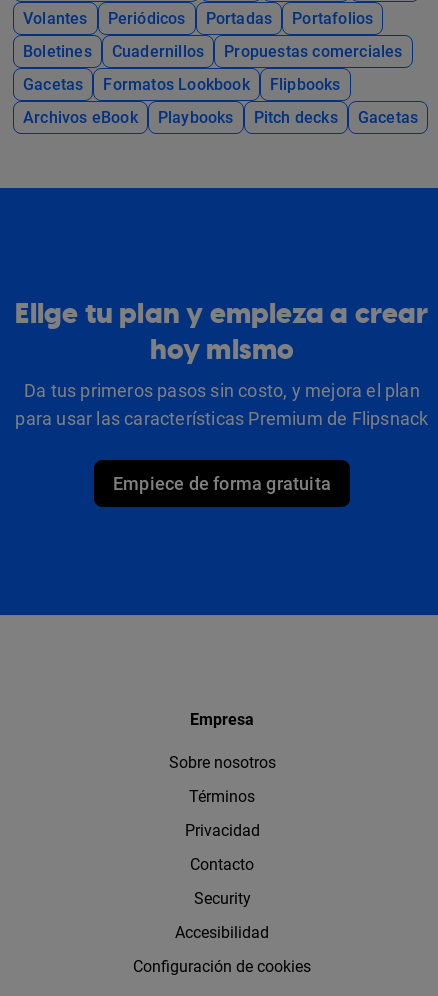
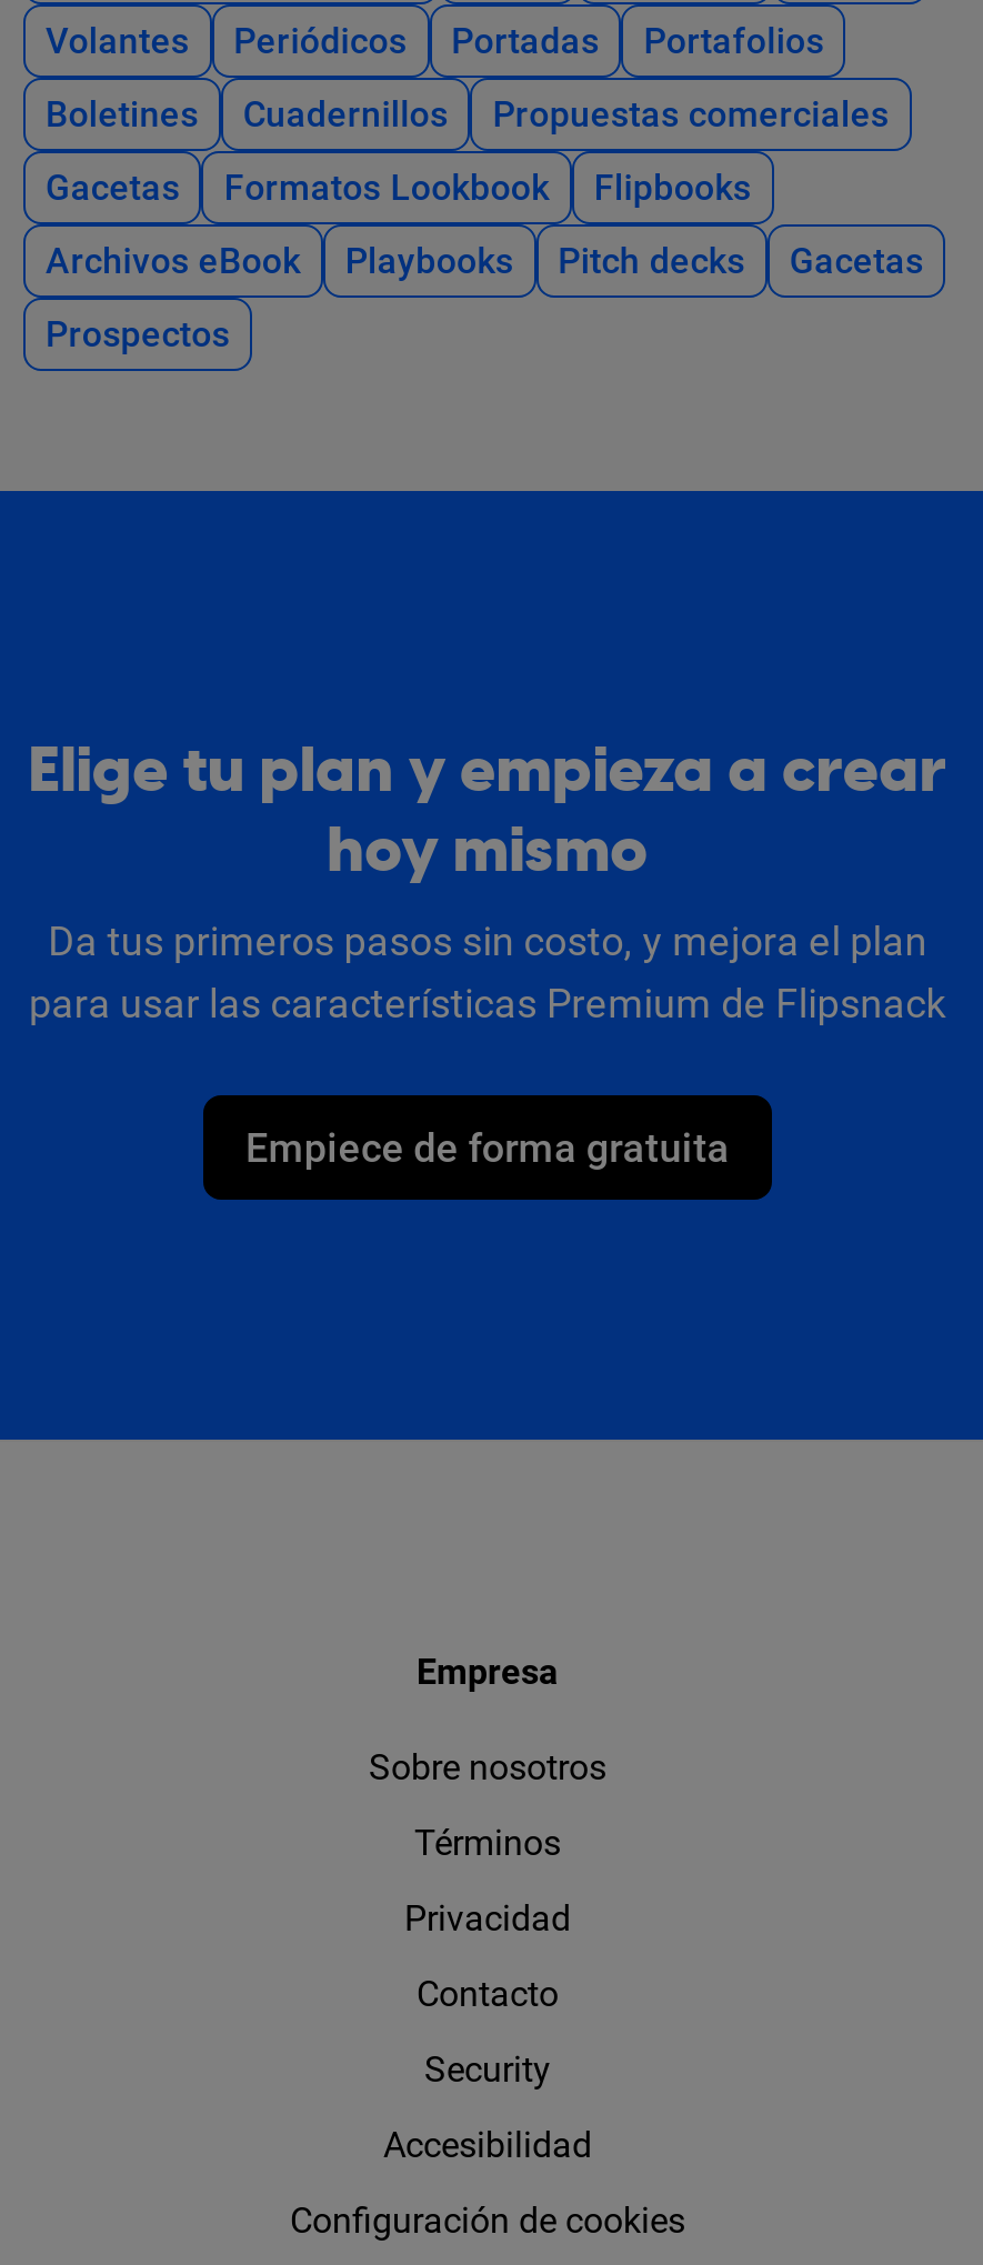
+ Prospectos
